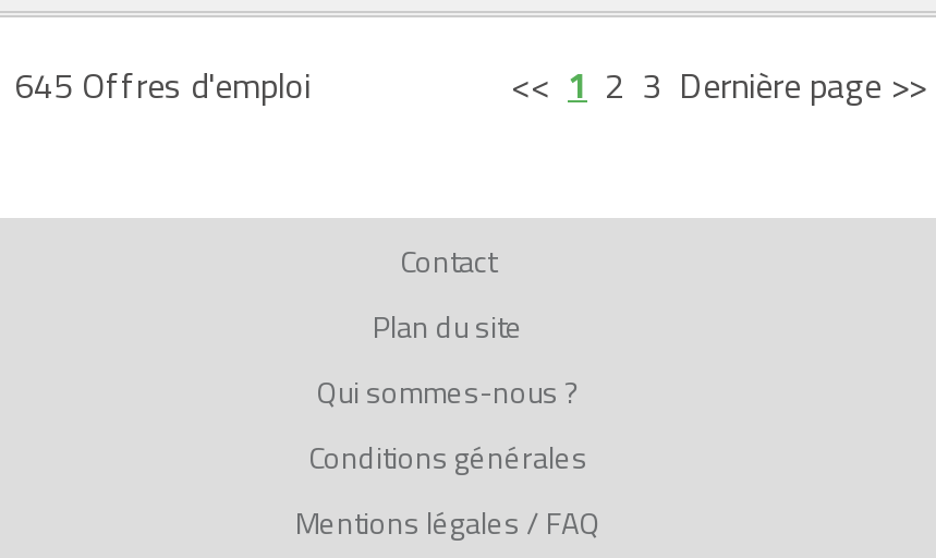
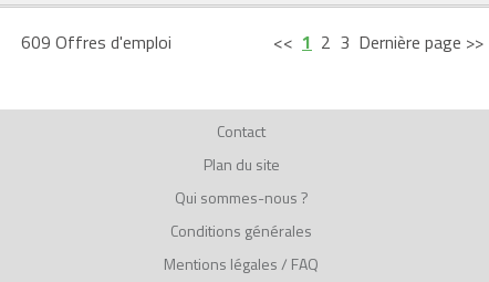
- 645 Offres d'emploi
+ 609 Offres d'emploi
